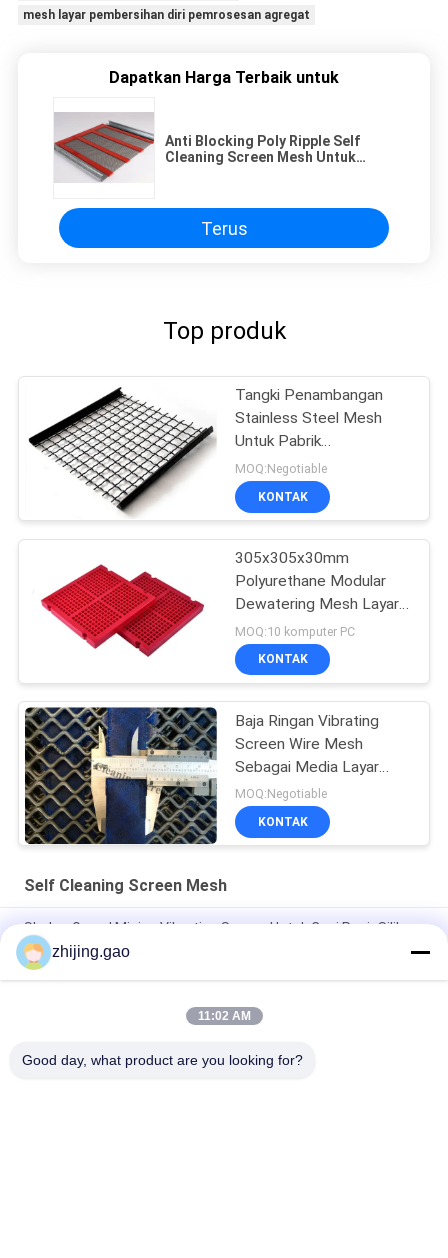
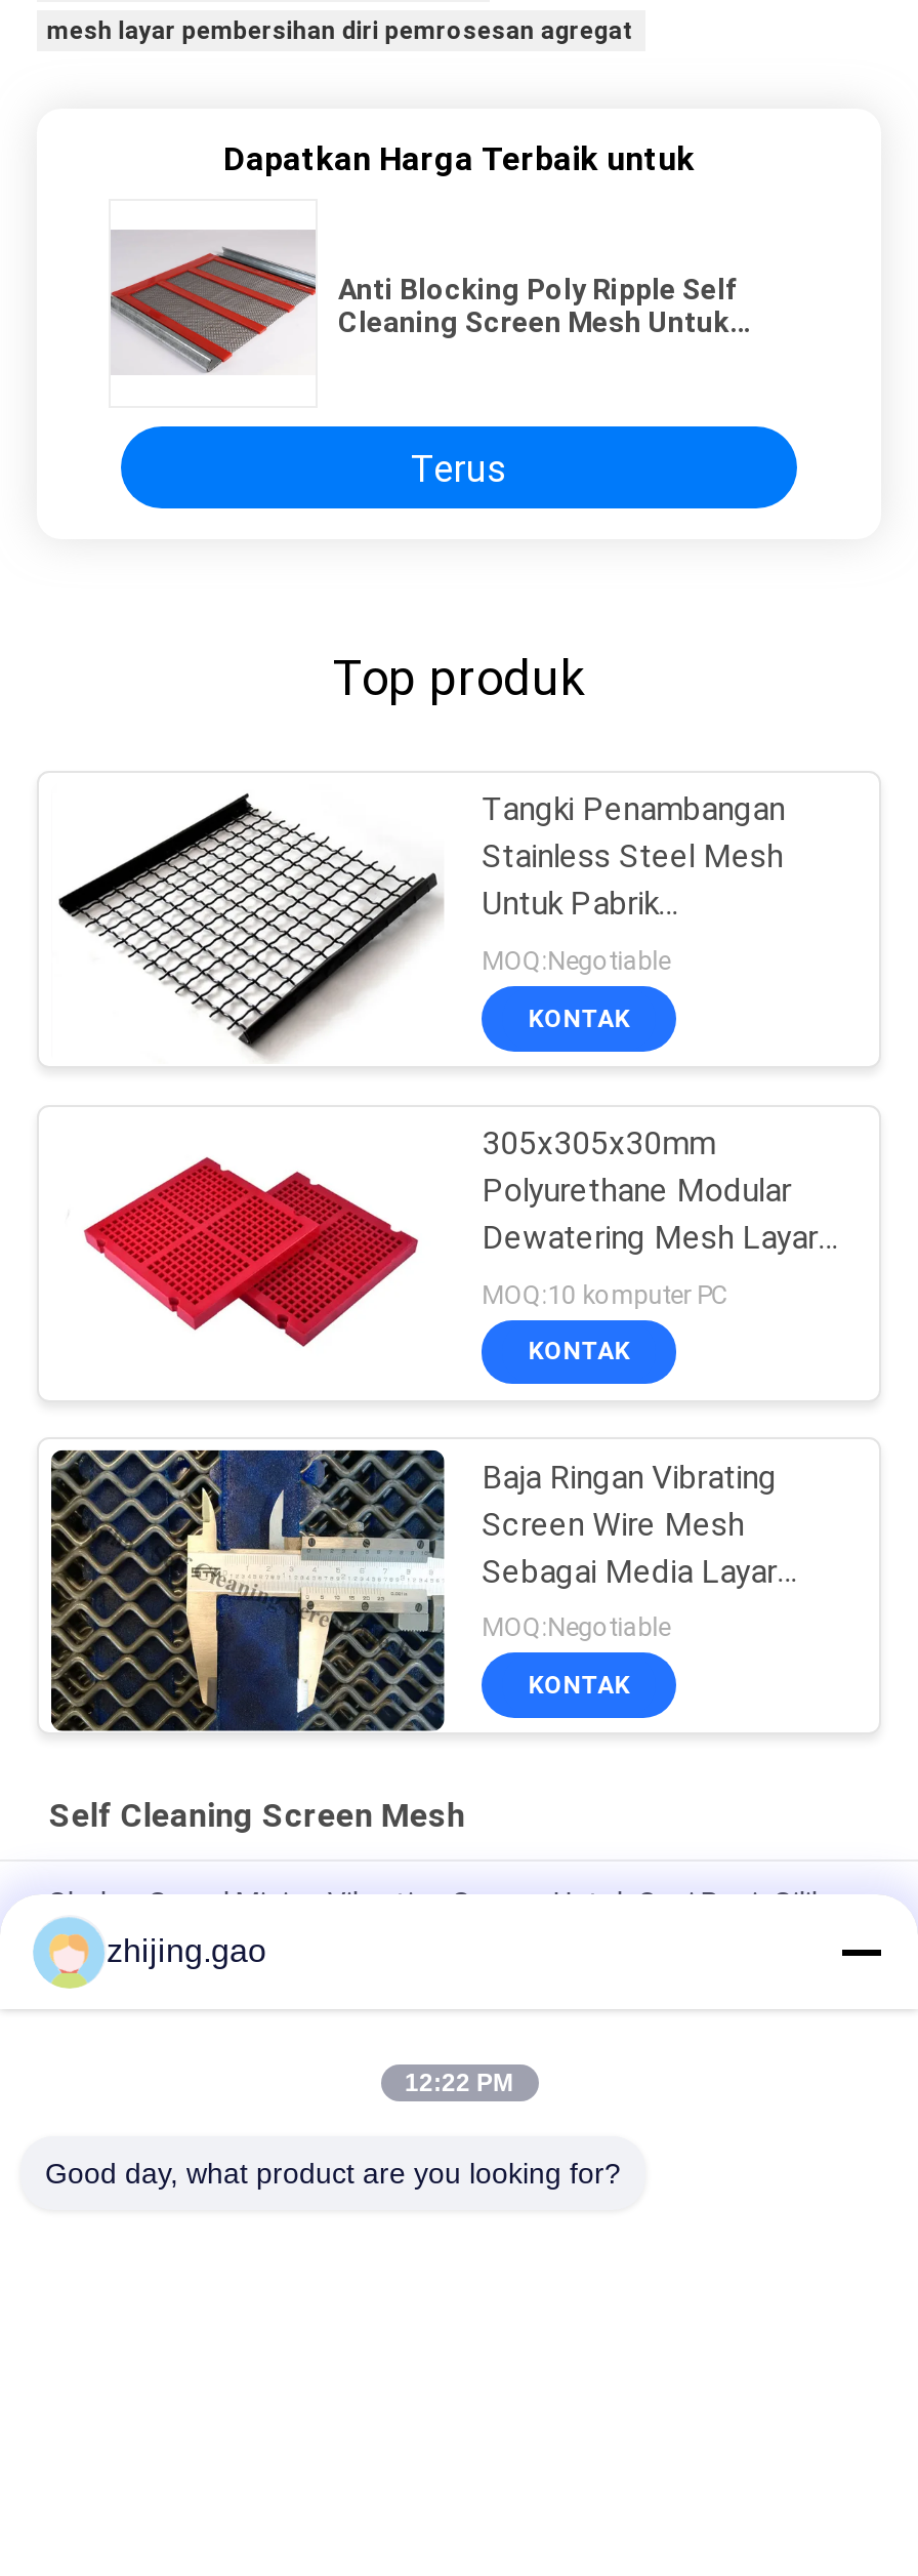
- 11:02 AM
+ 12:22 PM
